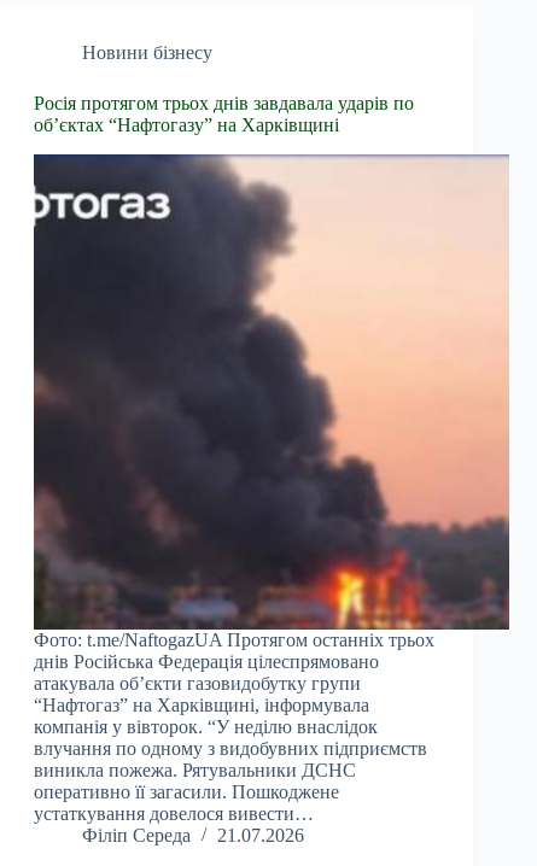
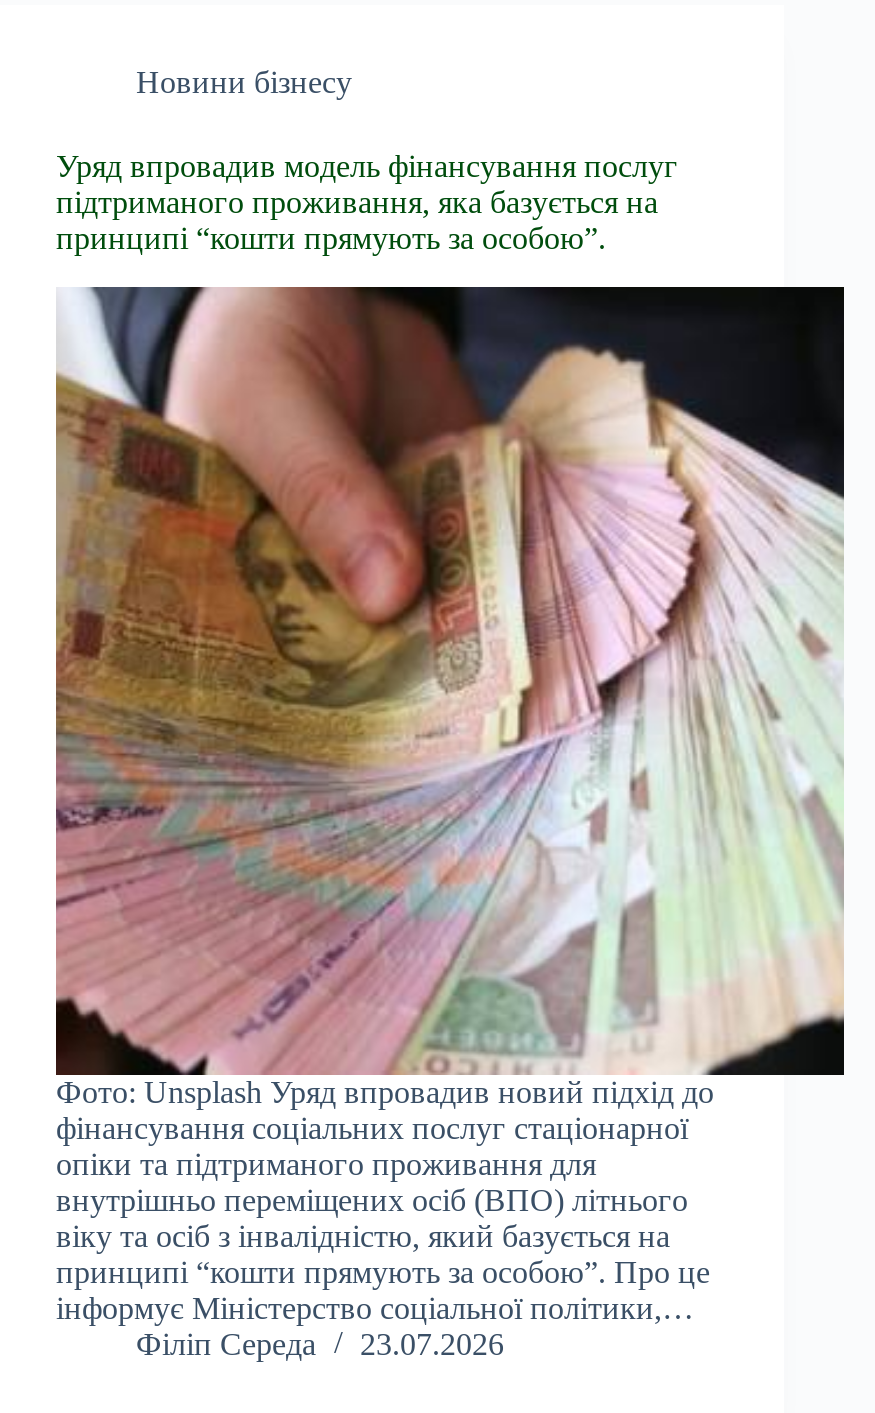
- Росія протягом трьох днів завдавала ударів по
- об’єктах “Нафтогазу” на Харківщині
+ Уряд впровадив модель фінансування послуг
+ підтриманого проживання, яка базується на
+ принципі “кошти прямують за особою”.

- [image]
- Фото: t.me/NaftogazUA Протягом останніх трьох
- днів Російська Федерація цілеспрямовано
- атакувала об’єкти газовидобутку групи
- “Нафтогаз” на Харківщині, інформувала
- компанія у вівторок. “У неділю внаслідок
- влучання по одному з видобувних підприємств
- виникла пожежа. Рятувальники ДСНС
- оперативно її загасили. Пошкоджене
- устаткування довелося вивести…
+ [image]
+ Фото: Unsplash Уряд впровадив новий підхід до
+ фінансування соціальних послуг стаціонарної
+ опіки та підтриманого проживання для
+ внутрішньо переміщених осіб (ВПО) літнього
+ віку та осіб з інвалідністю, який базується на
+ принципі “кошти прямують за особою”. Про це
+ інформує Міністерство соціальної політики,…

- Філіп Середа 21.07.2026
+ Філіп Середа 23.07.2026
